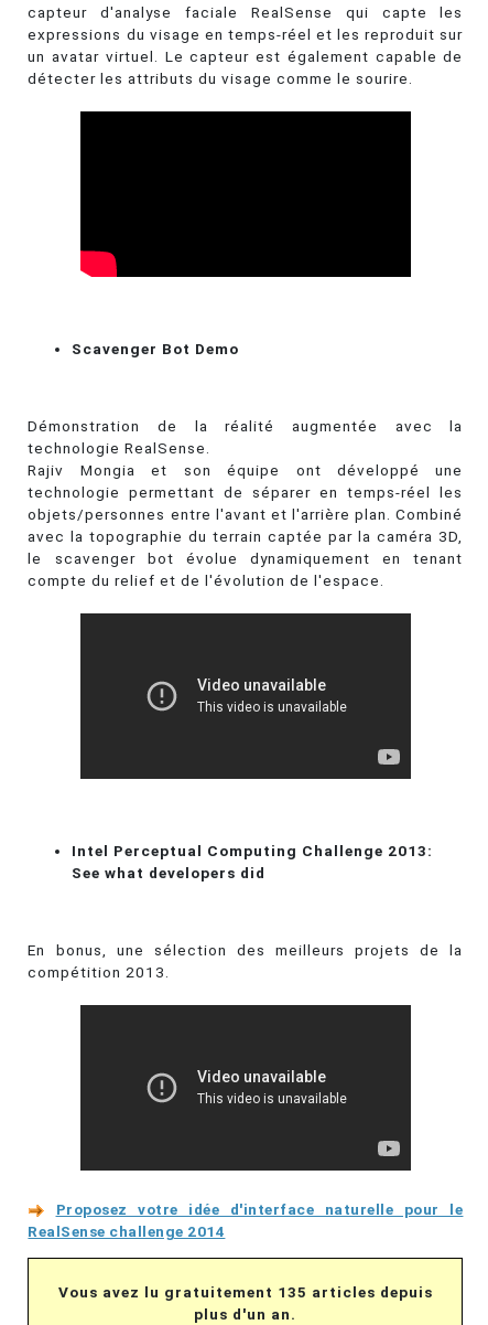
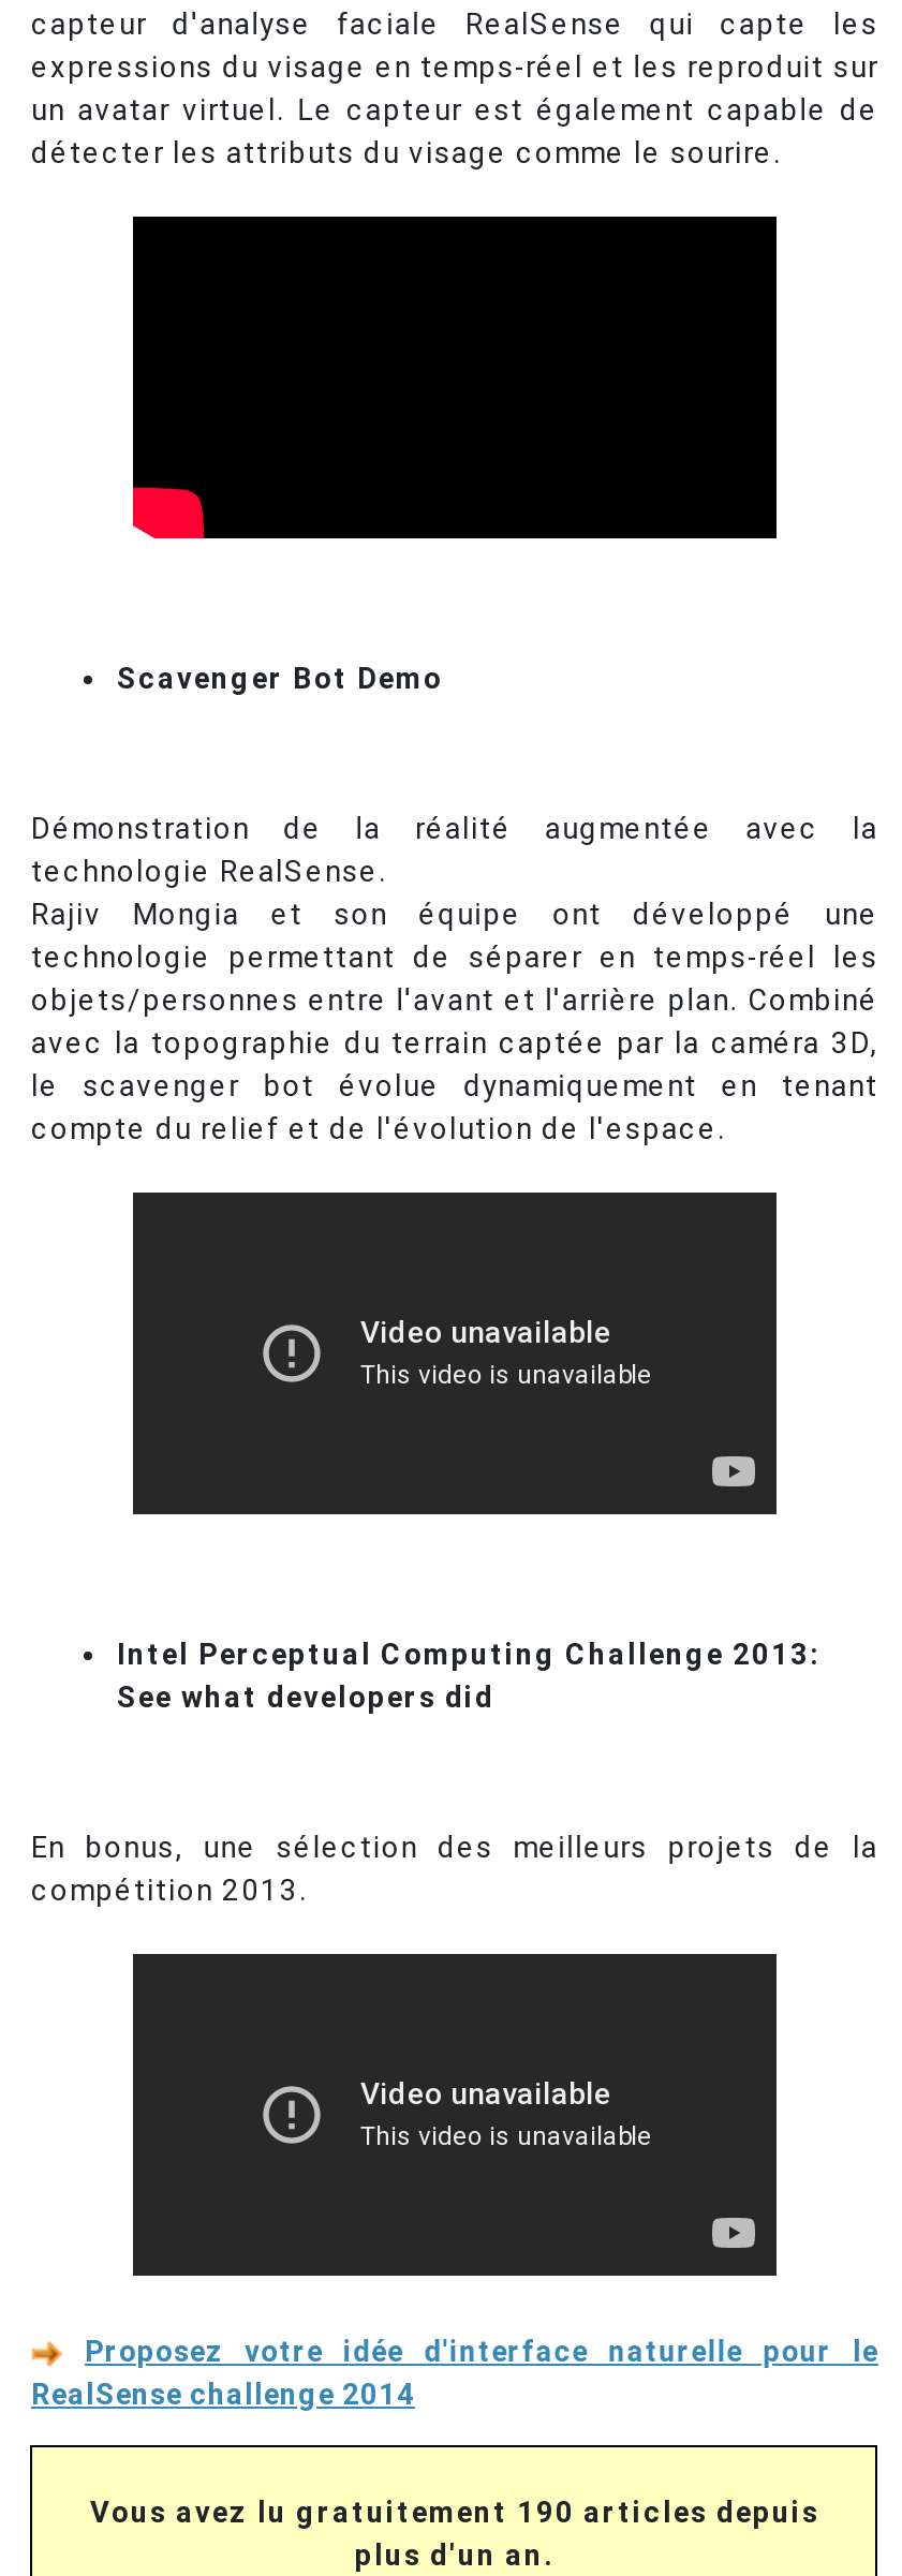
- Vous avez lu gratuitement 135 articles depuis
+ Vous avez lu gratuitement 190 articles depuis
